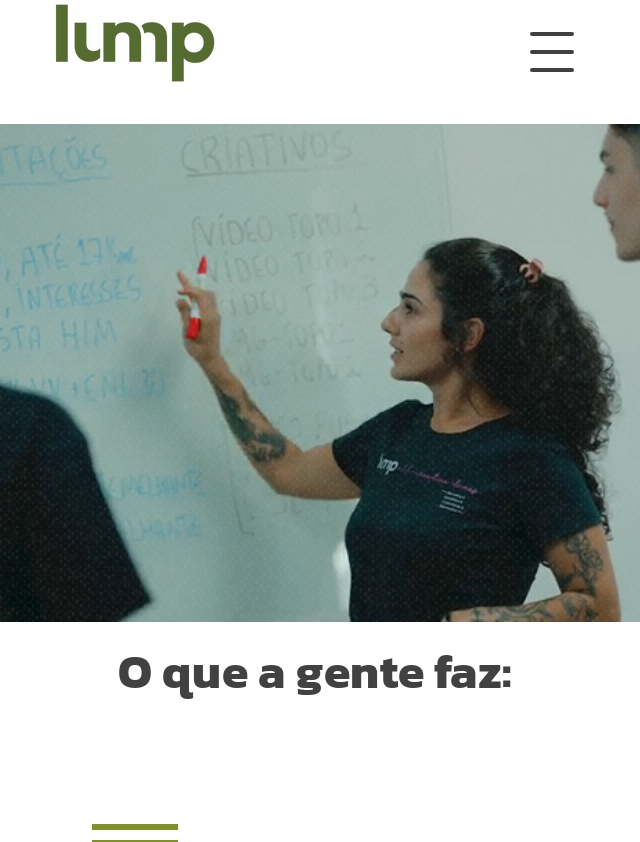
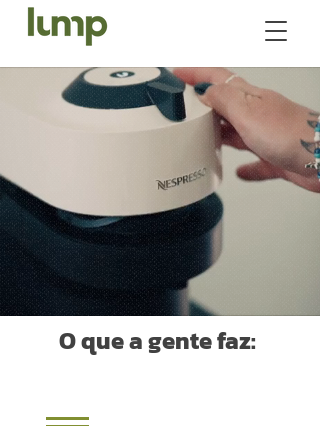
- [image]
+ [image]
